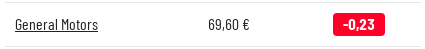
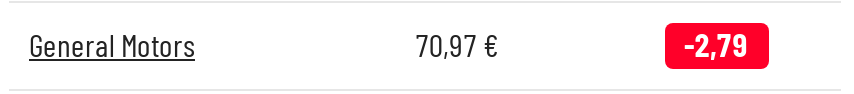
- 69,60 €
+ 70,97 €

- -0,23
+ -2,79
